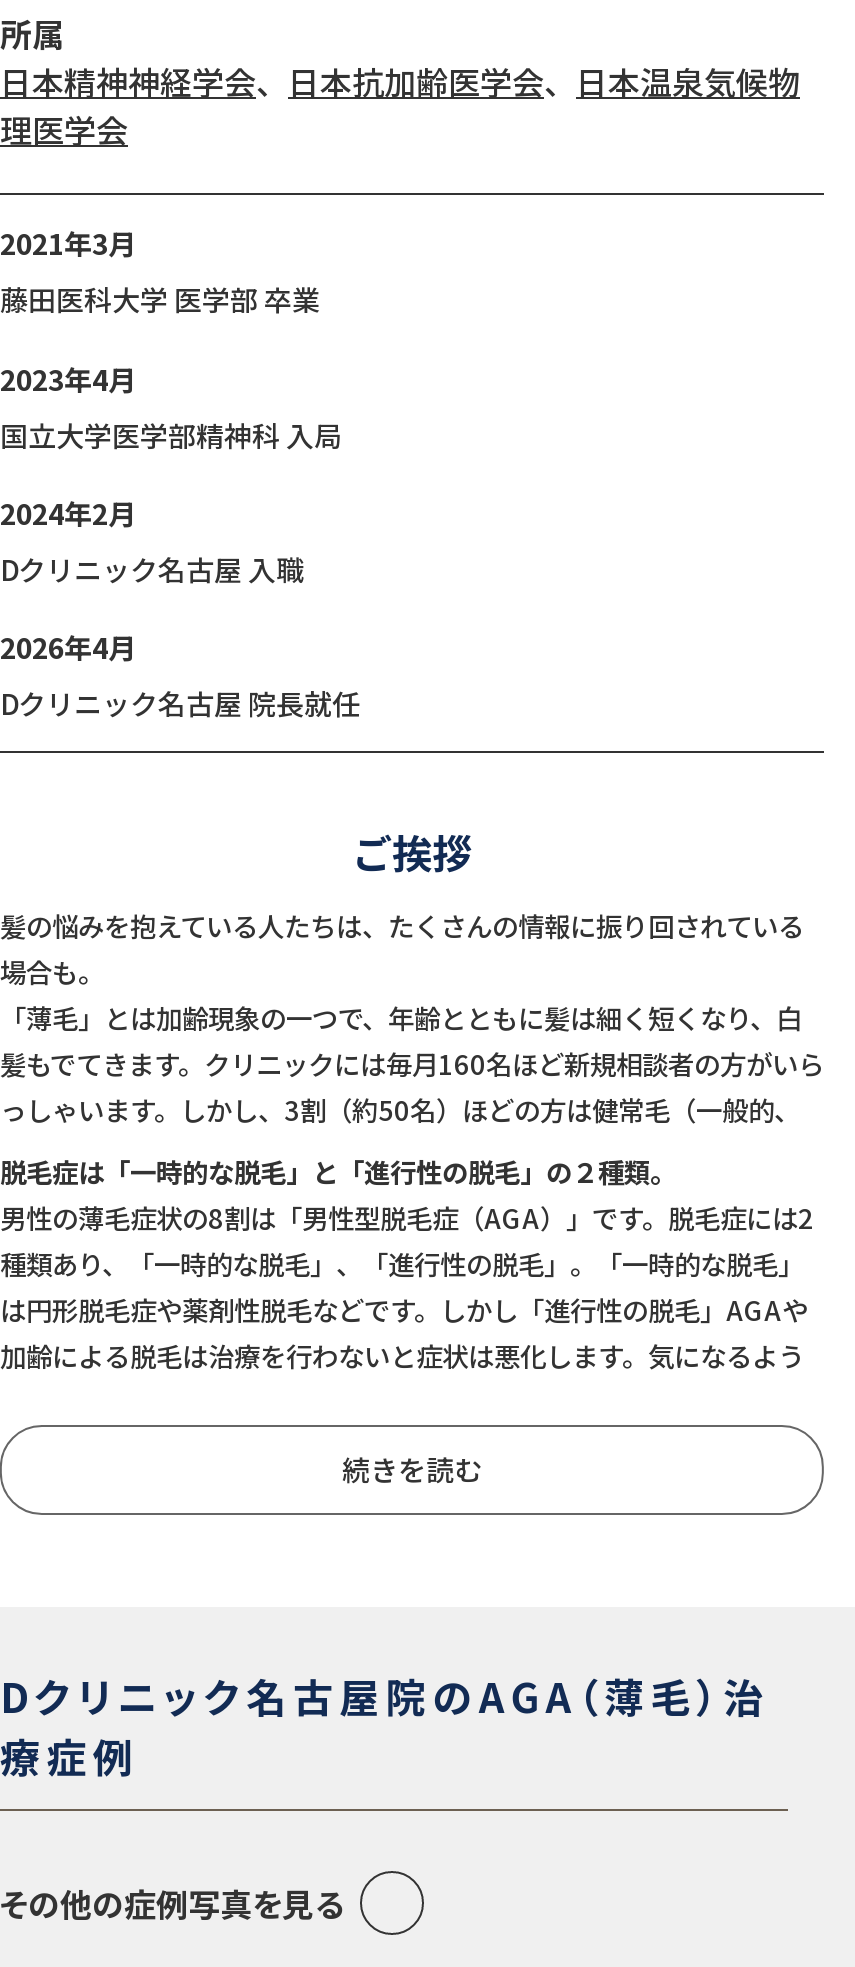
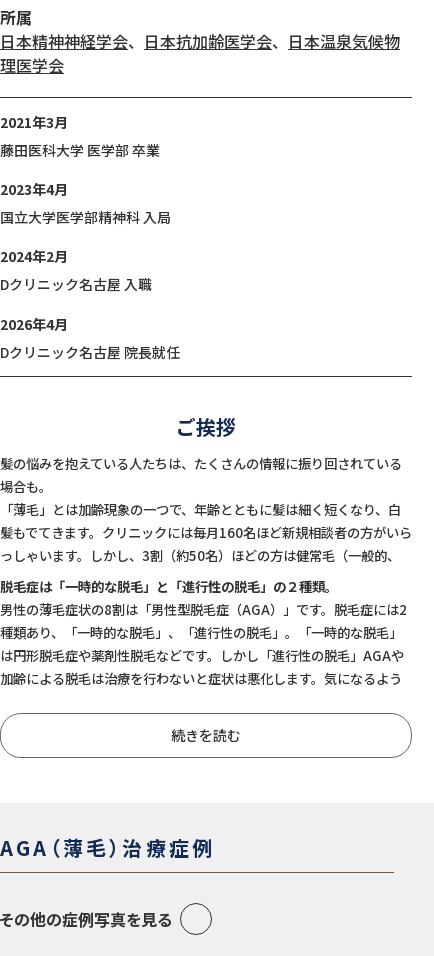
- Dクリニック名古屋院のAGA（薄毛）治
- 療症例
+ AGA（薄毛）治療症例
